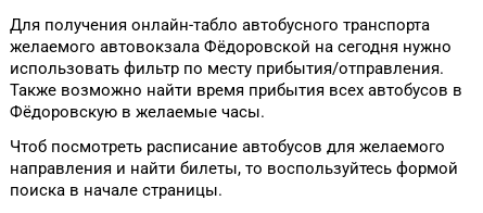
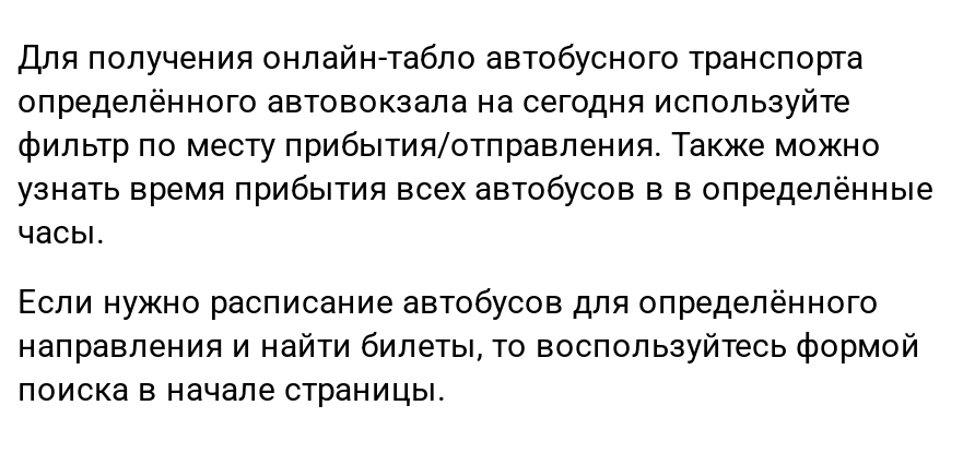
- желаемого автовокзала Фёдоровской на сегодня нужно
- использовать фильтр по месту прибытия/отправления.
- Также возможно найти время прибытия всех автобусов в
- Фёдоровскую в желаемые часы.
+ определённого автовокзала на сегодня используйте
+ фильтр по месту прибытия/отправления. Также можно
+ узнать время прибытия всех автобусов в в определённые
+ часы.

- Чтоб посмотреть расписание автобусов для желаемого
+ Если нужно расписание автобусов для определённого
